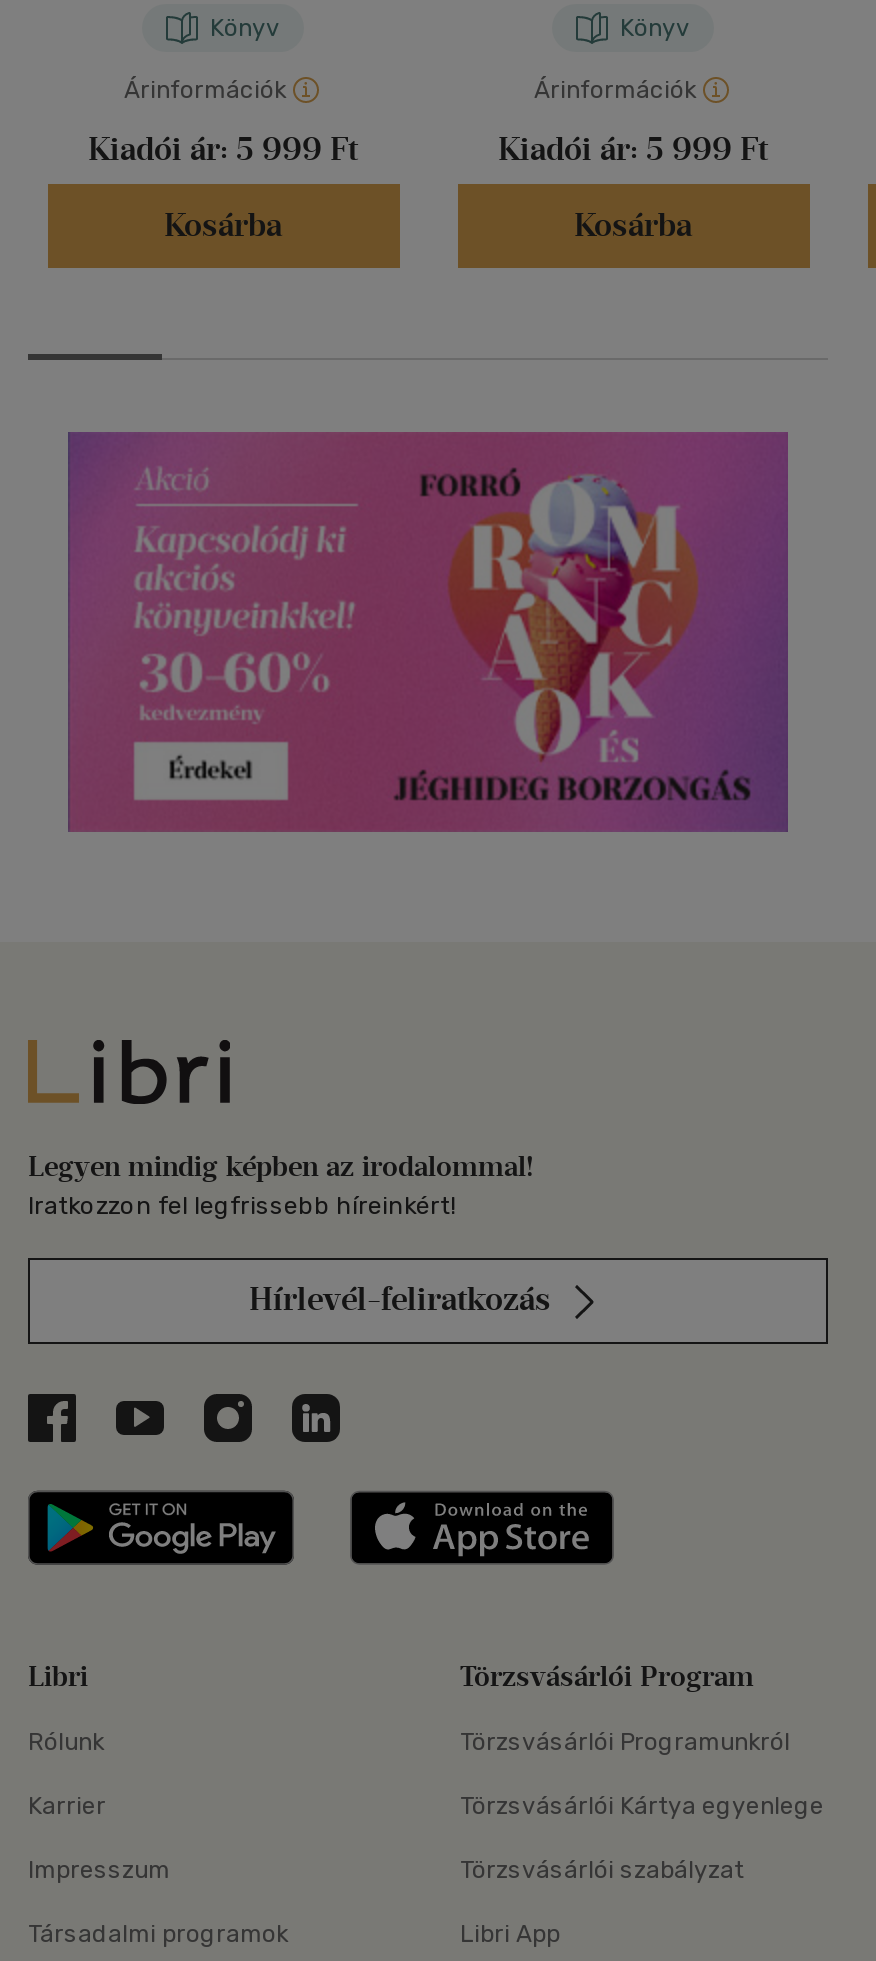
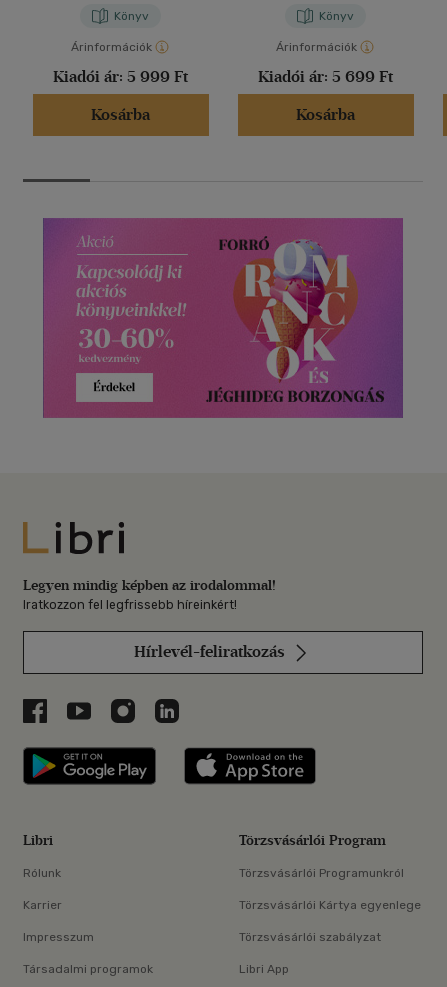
- Kiadói ár: 5 999 Ft
+ Kiadói ár: 5 699 Ft
